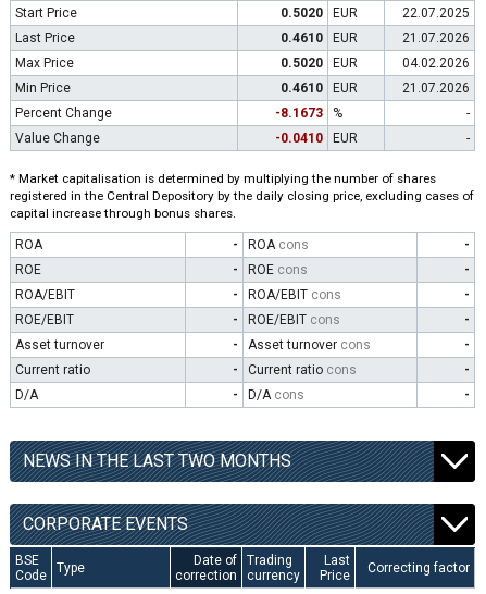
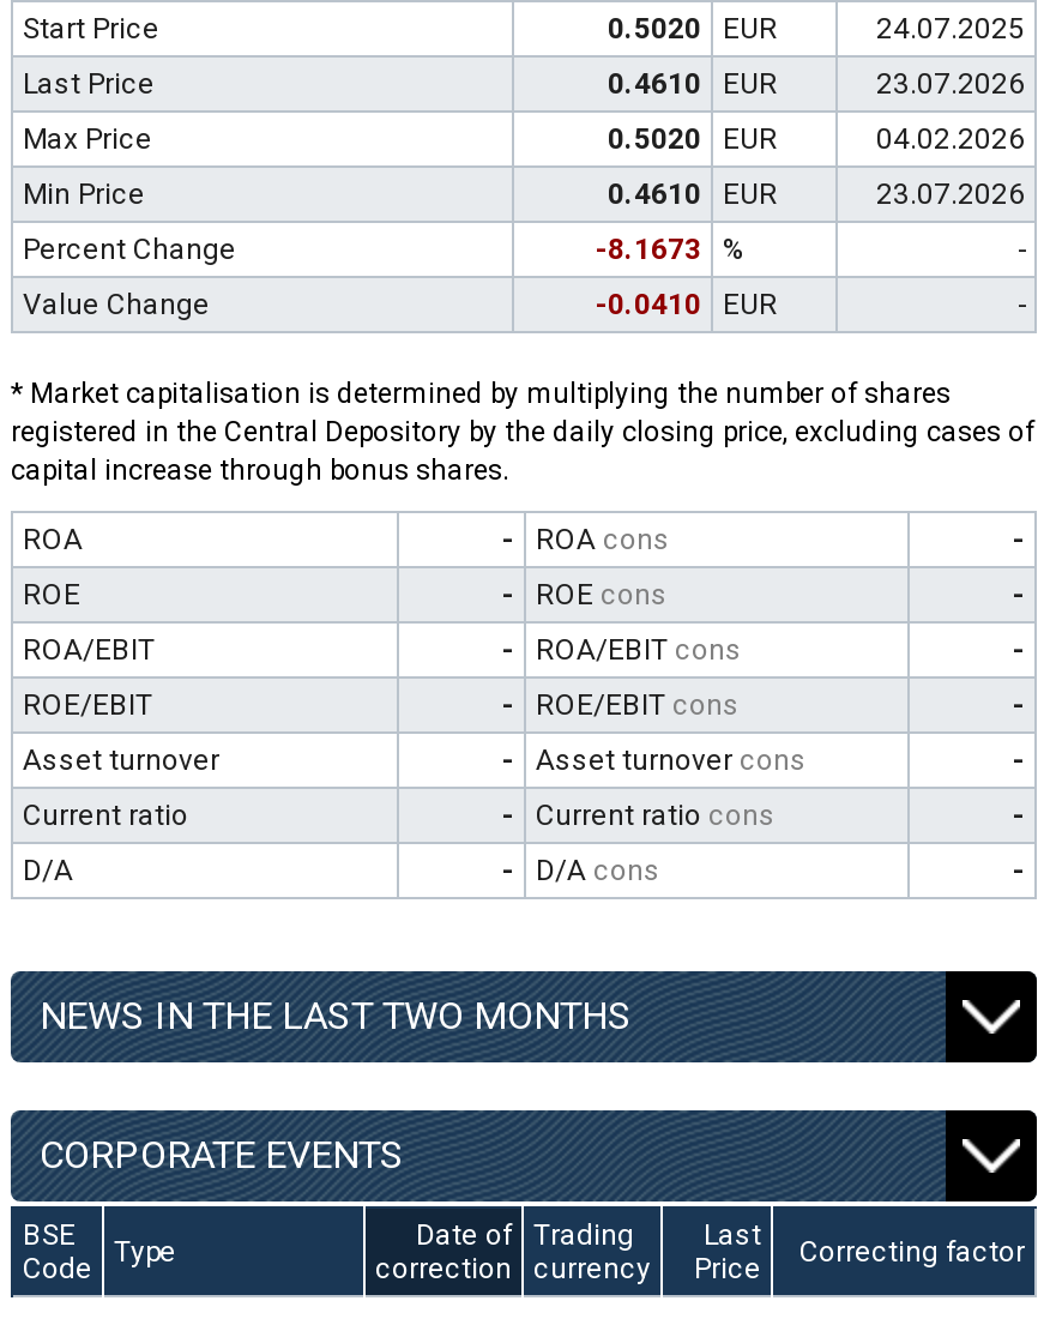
- 22.07.2025
+ 24.07.2025

- 21.07.2026
+ 23.07.2026

- 21.07.2026
+ 23.07.2026
